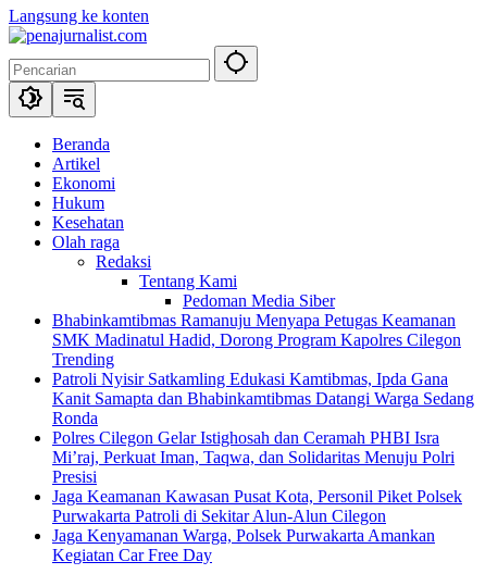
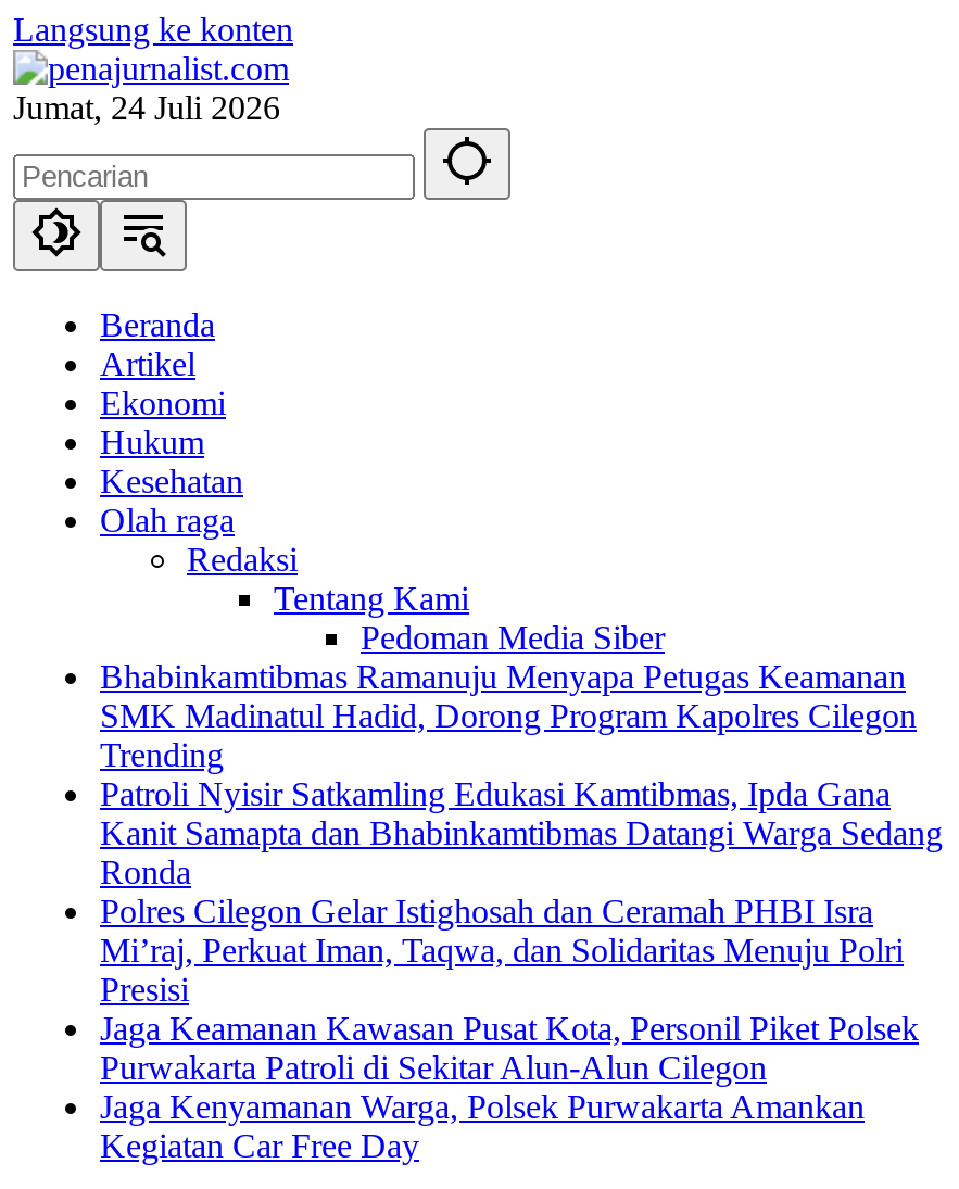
+ Jumat, 24 Juli 2026
